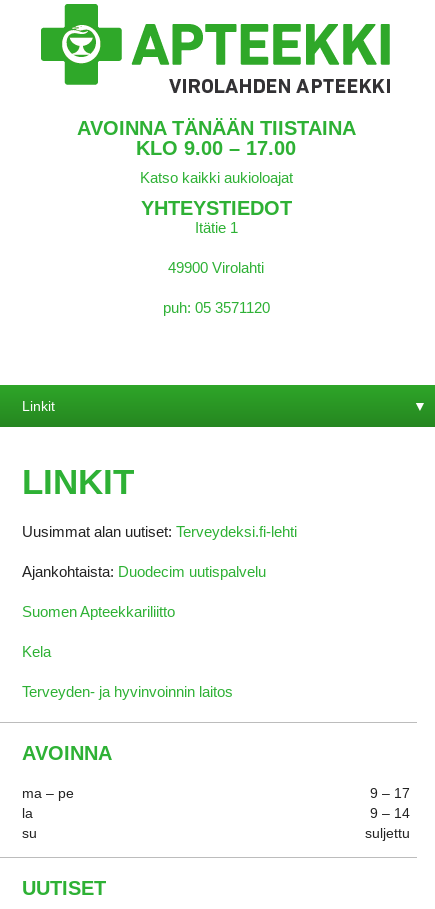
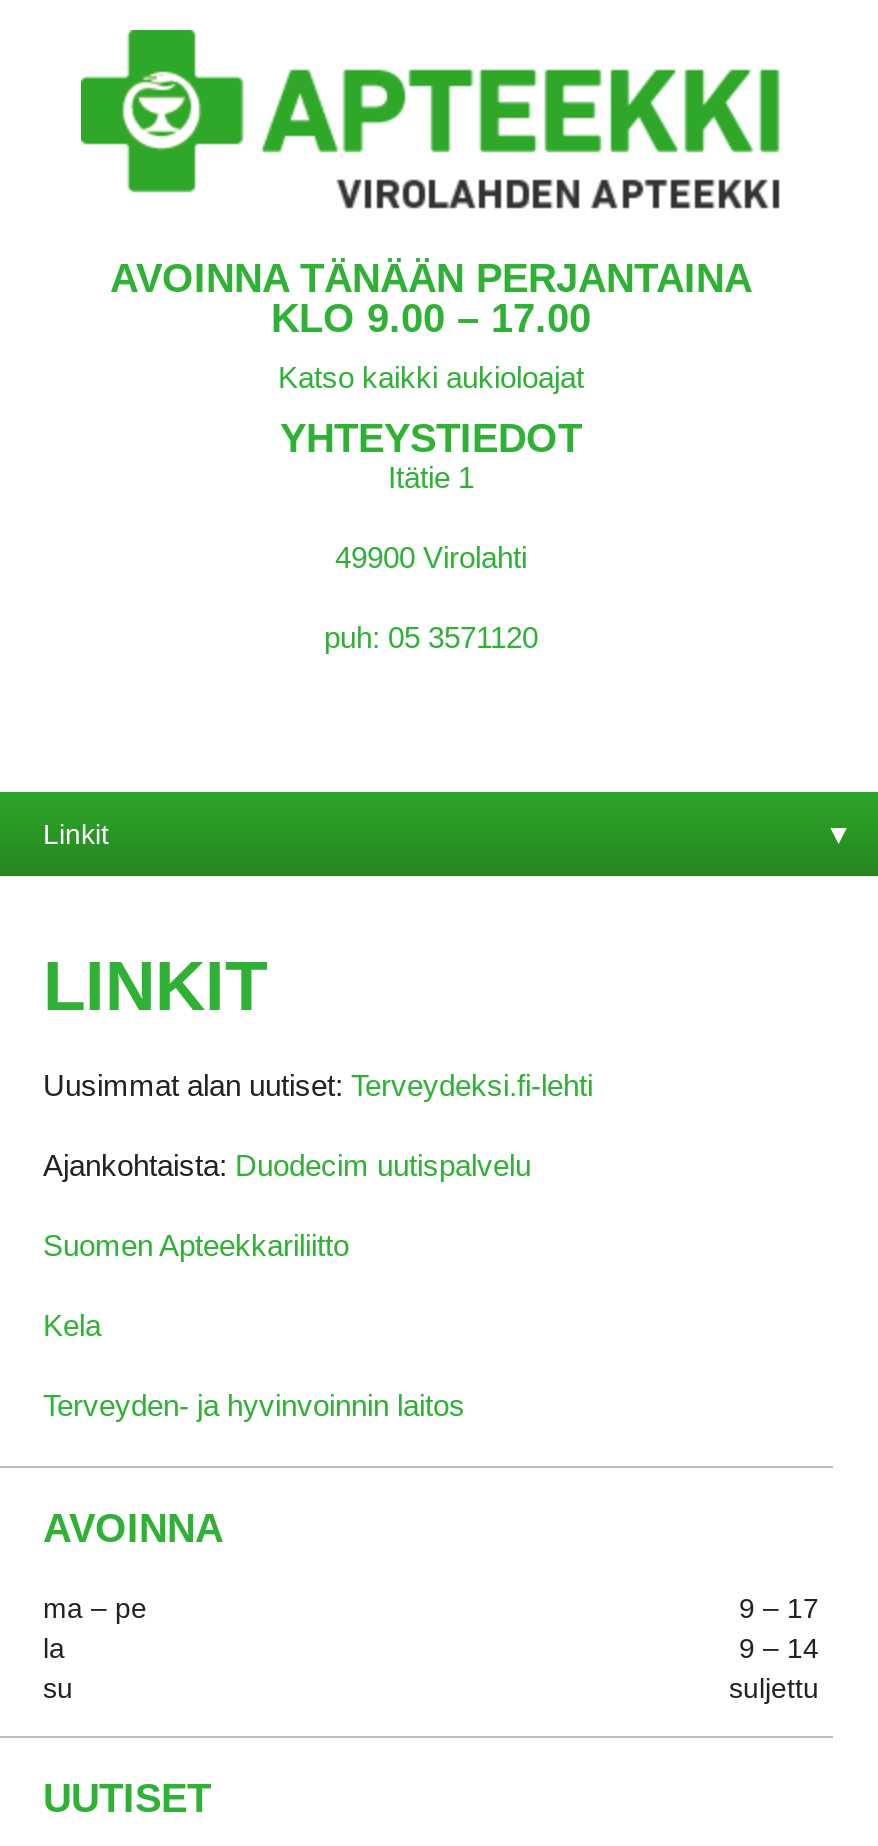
- AVOINNA TÄNÄÄN TIISTAINA
+ AVOINNA TÄNÄÄN PERJANTAINA
